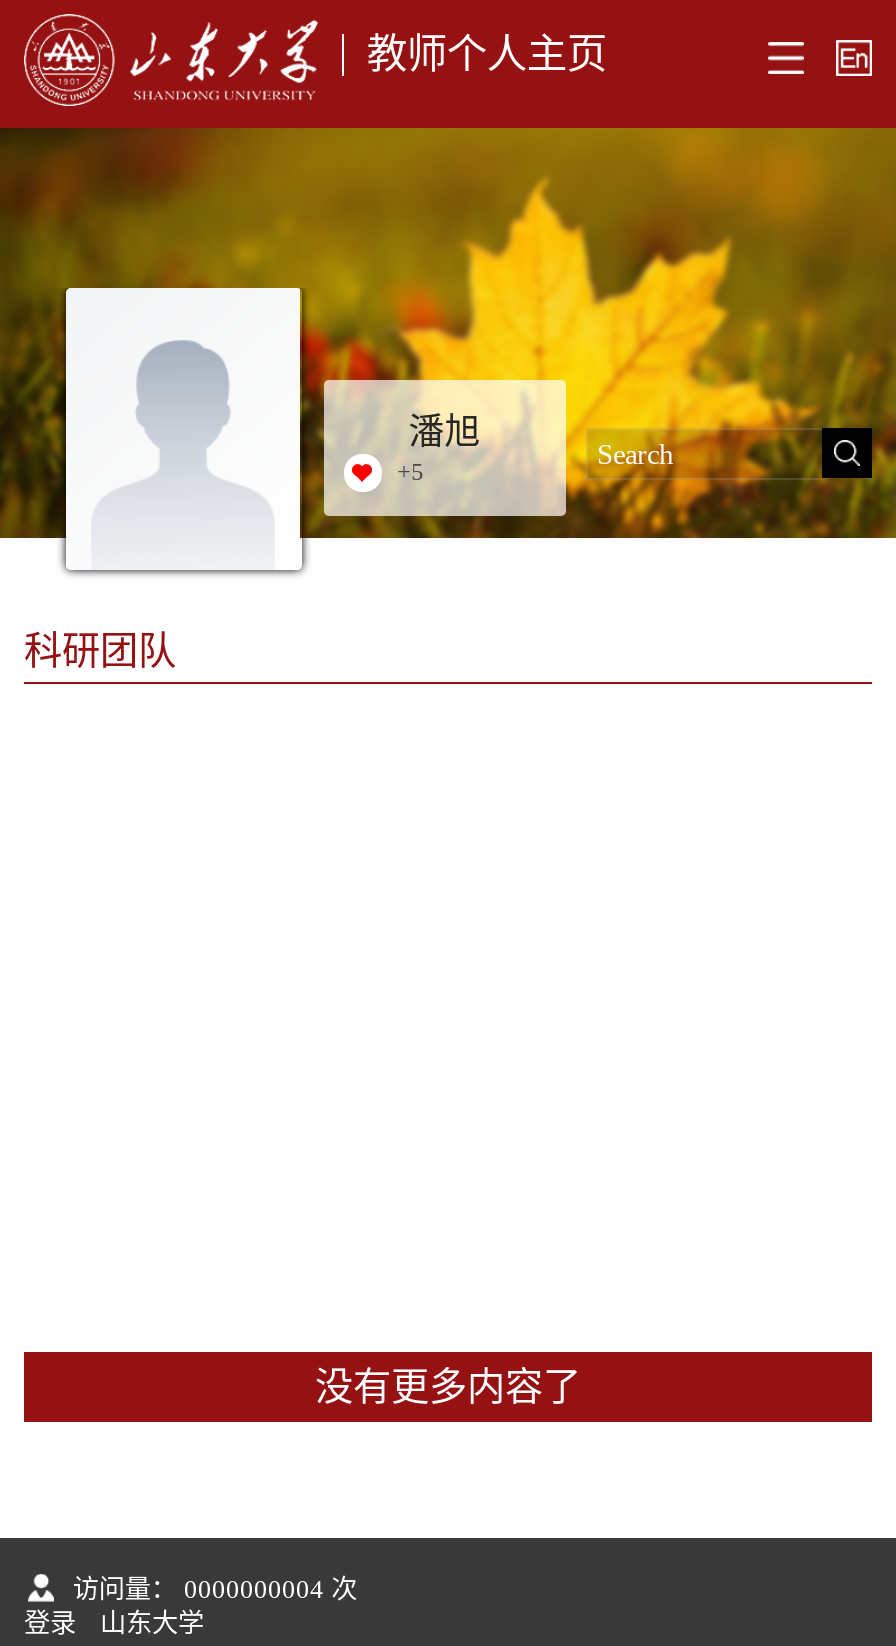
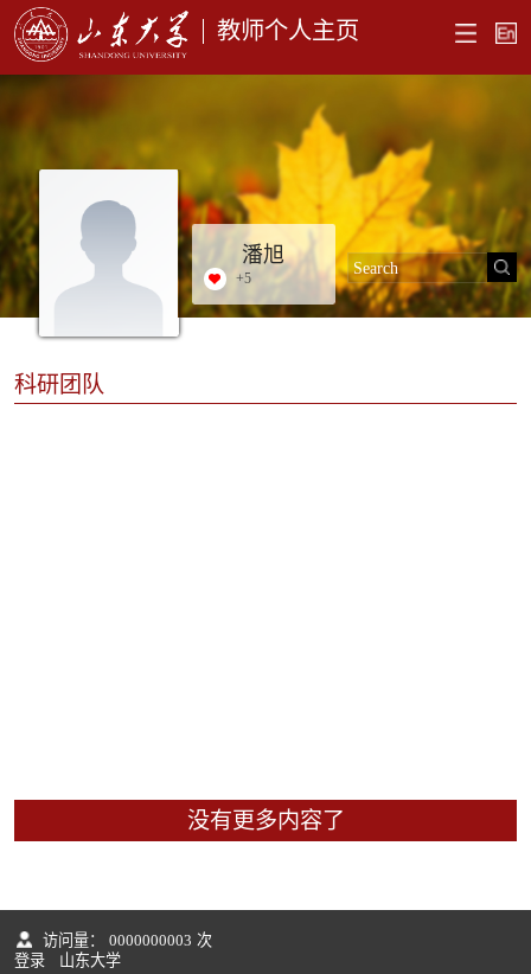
- 访问量： 0000000004 次
+ 访问量： 0000000003 次
